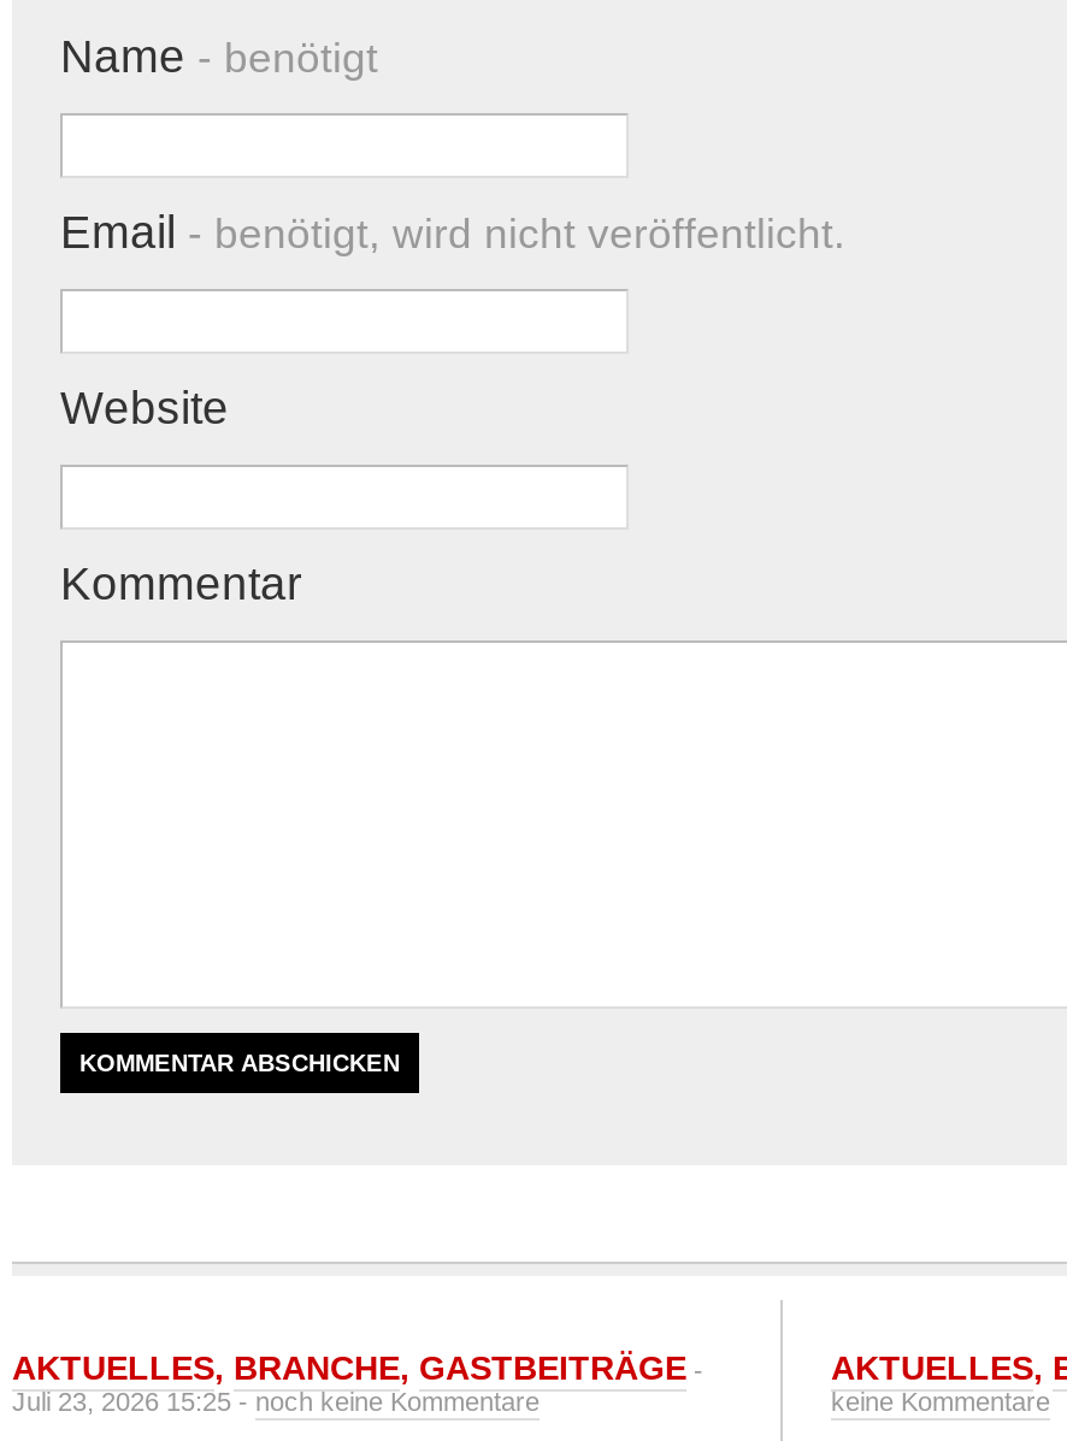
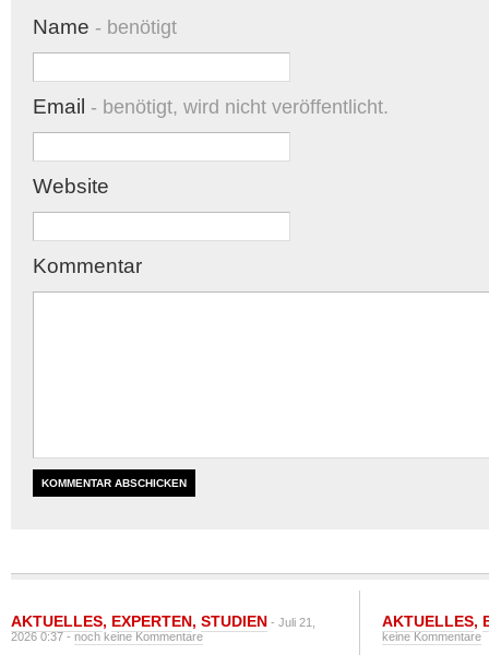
- AKTUELLES, BRANCHE, GASTBEITRÄGE -
- Juli 23, 2026 15:25 - noch keine Kommentare
+ AKTUELLES, EXPERTEN, STUDIEN - Juli 21,
+ 2026 0:37 - noch keine Kommentare
